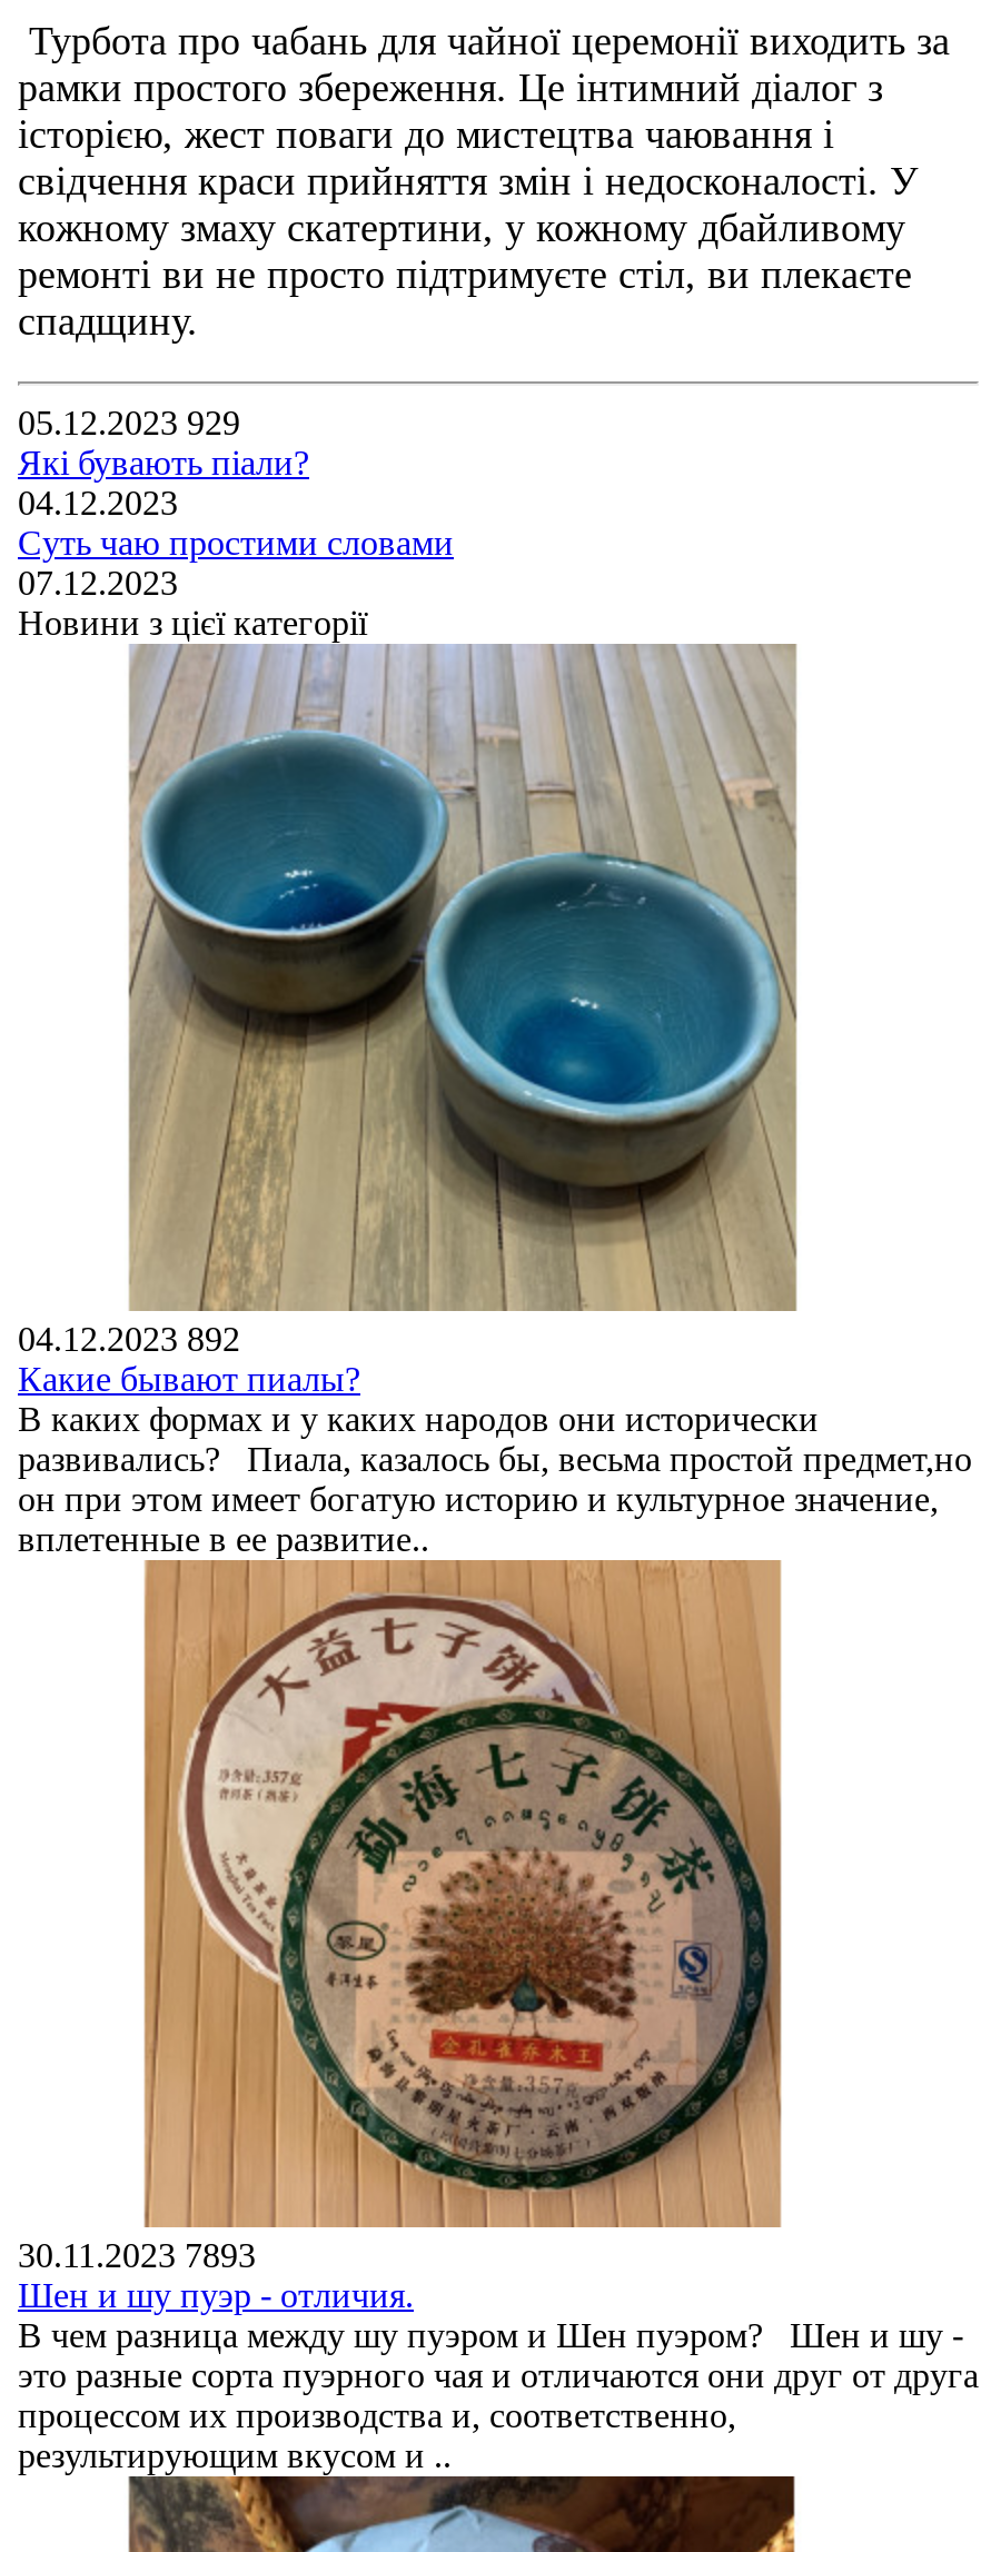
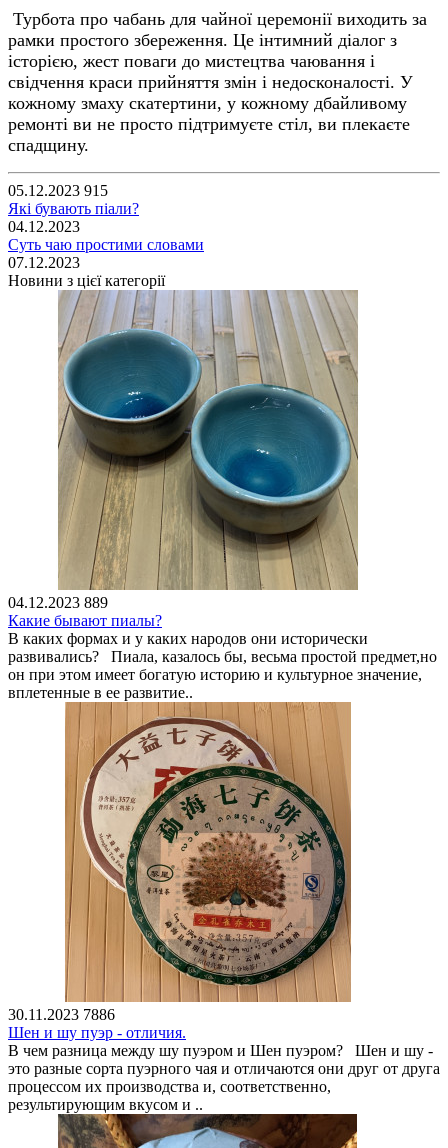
- 05.12.2023 929
+ 05.12.2023 915

- 04.12.2023 892
+ 04.12.2023 889

- 30.11.2023 7893
+ 30.11.2023 7886
